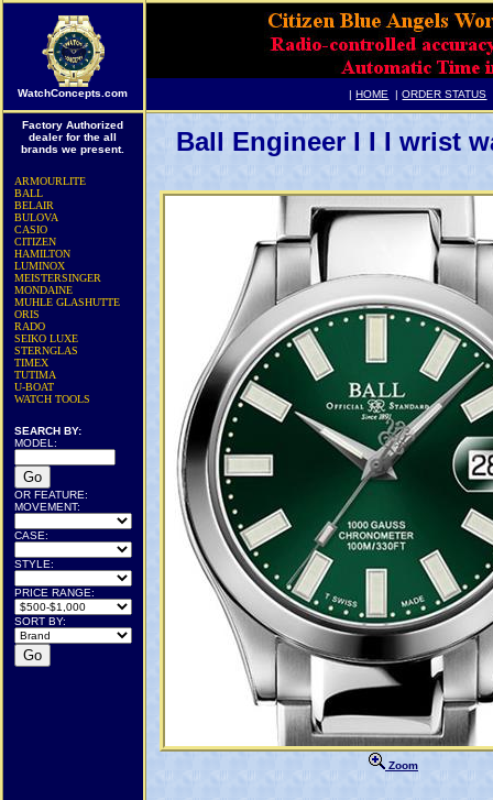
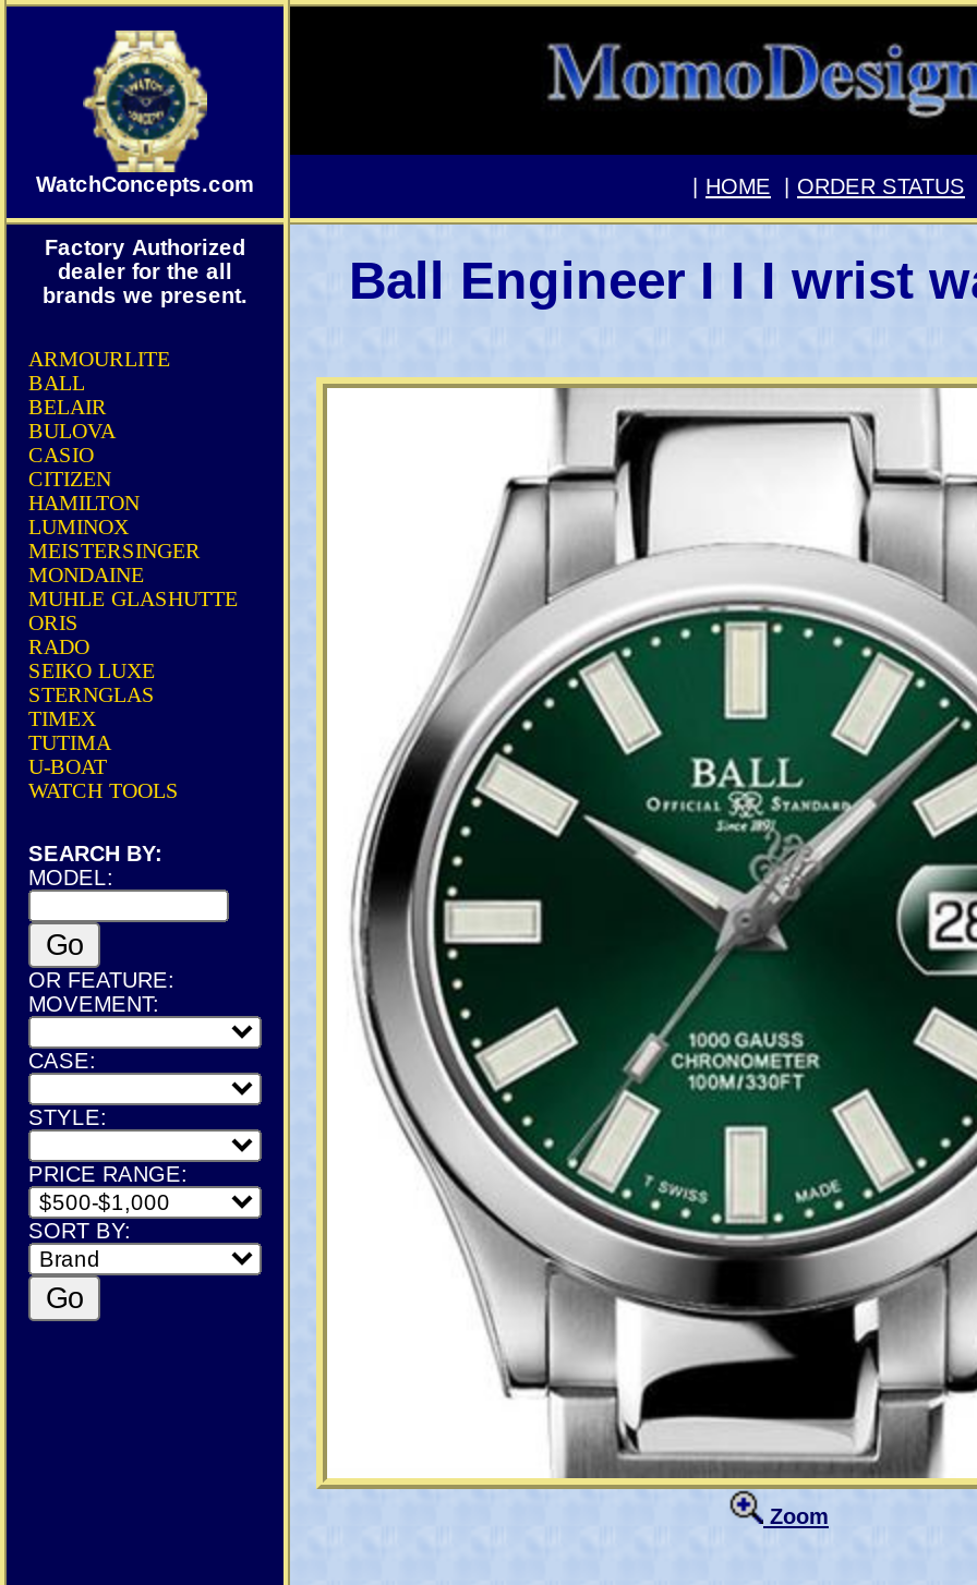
- [image]
+ [image]
